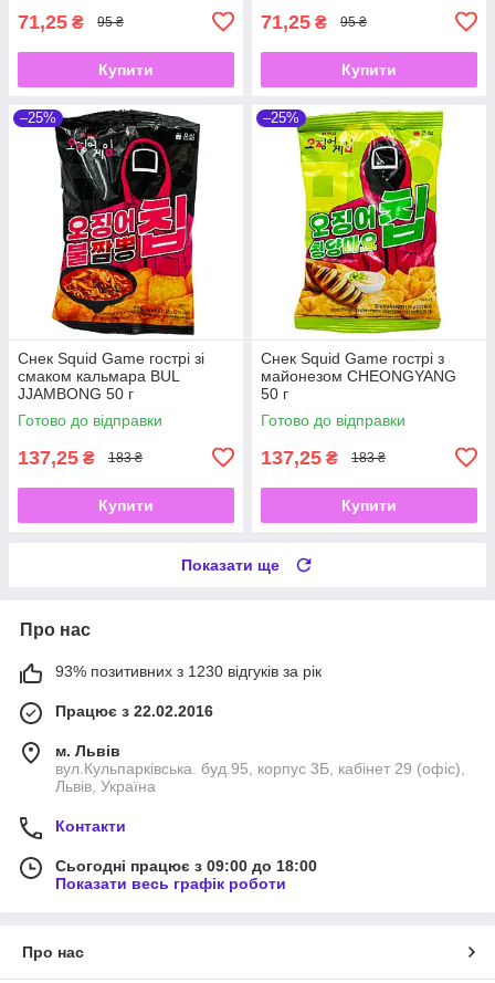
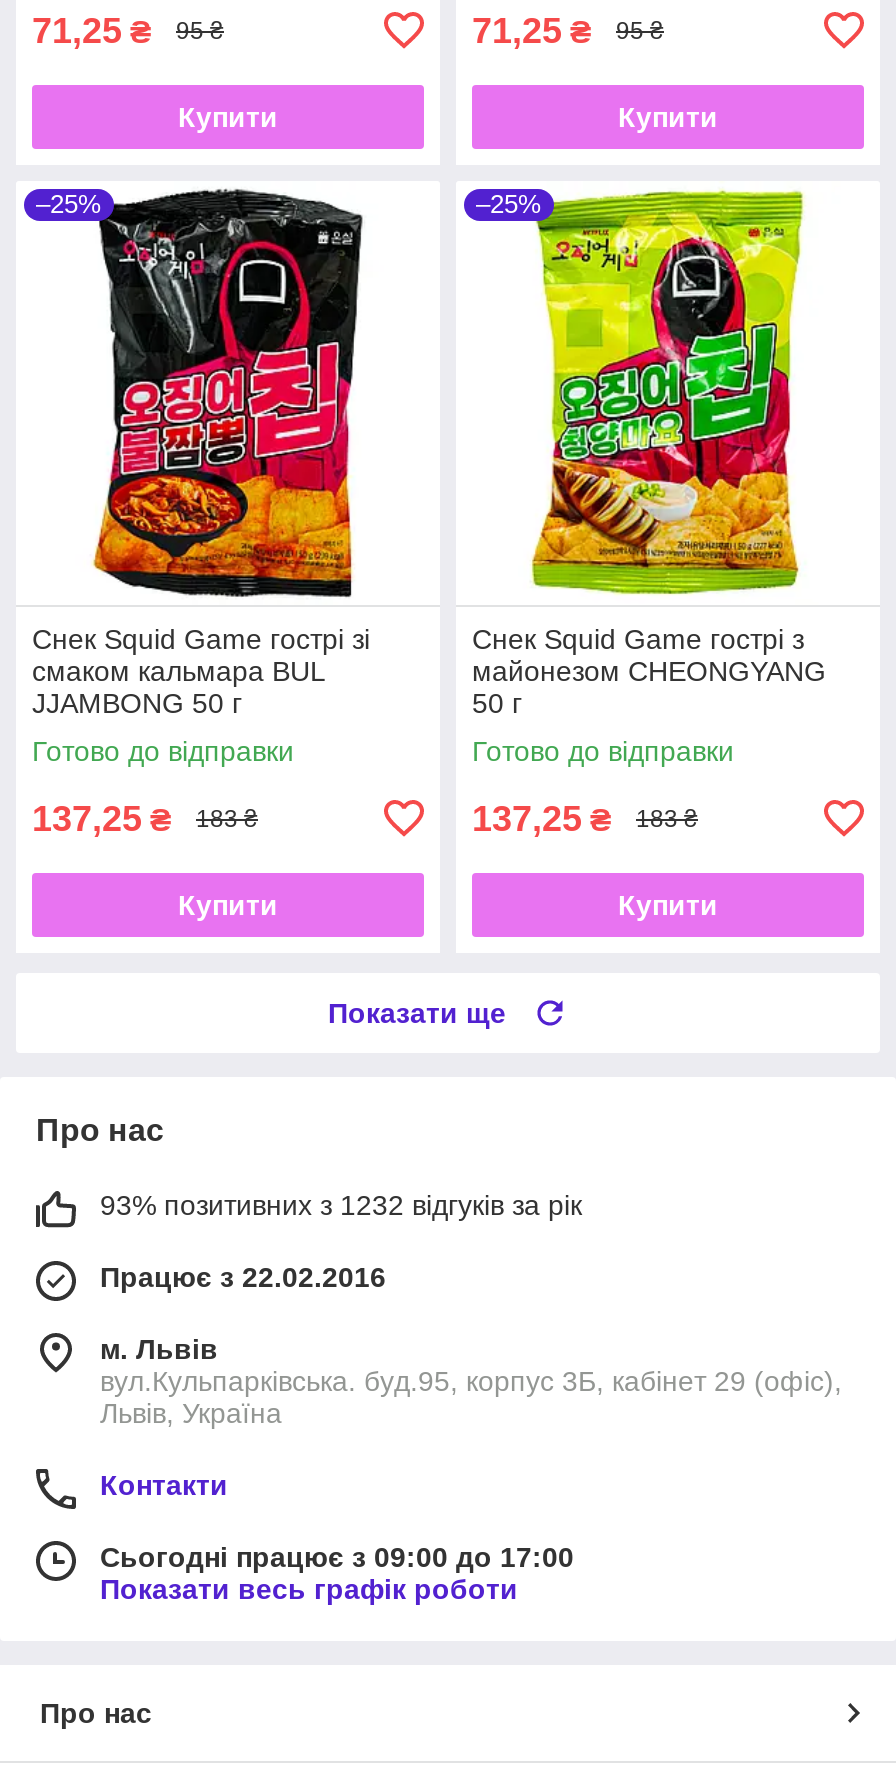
- 93% позитивних з 1230 відгуків за рік
+ 93% позитивних з 1232 відгуків за рік

- Сьогодні працює з 09:00 до 18:00
+ Сьогодні працює з 09:00 до 17:00
